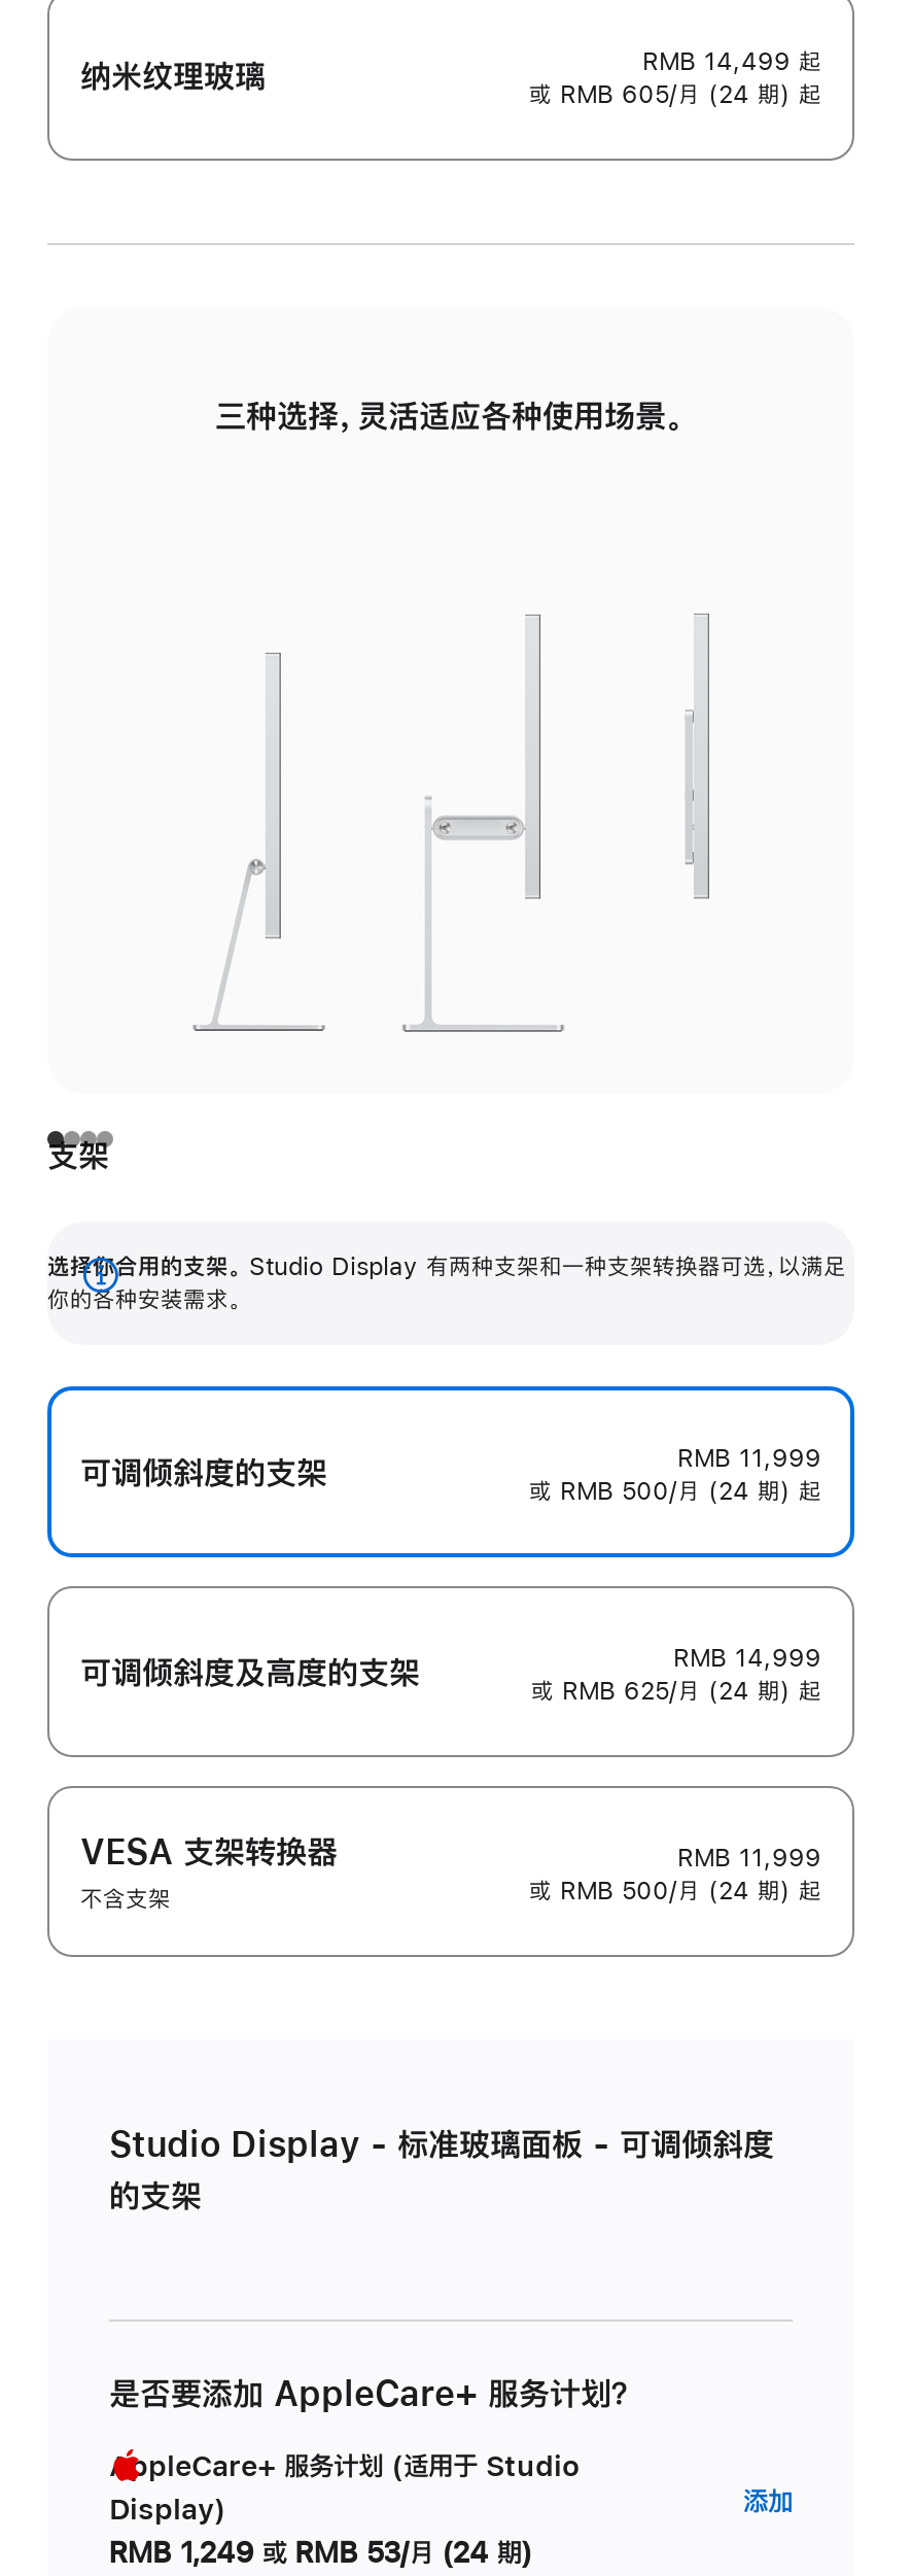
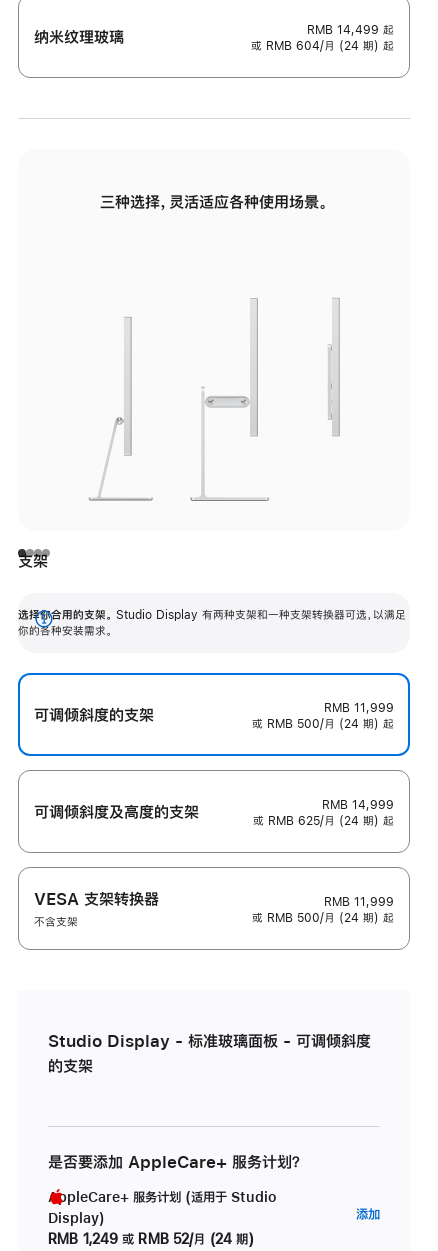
- 或 RMB 605/月 (24 期) 起
+ 或 RMB 604/月 (24 期) 起

- RMB 1,249 或 RMB 53/月 (24 期)
+ RMB 1,249 或 RMB 52/月 (24 期)
